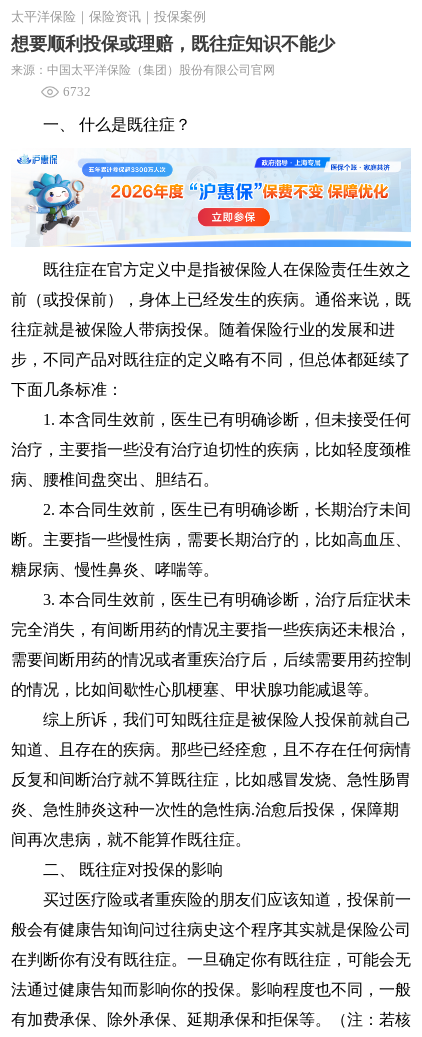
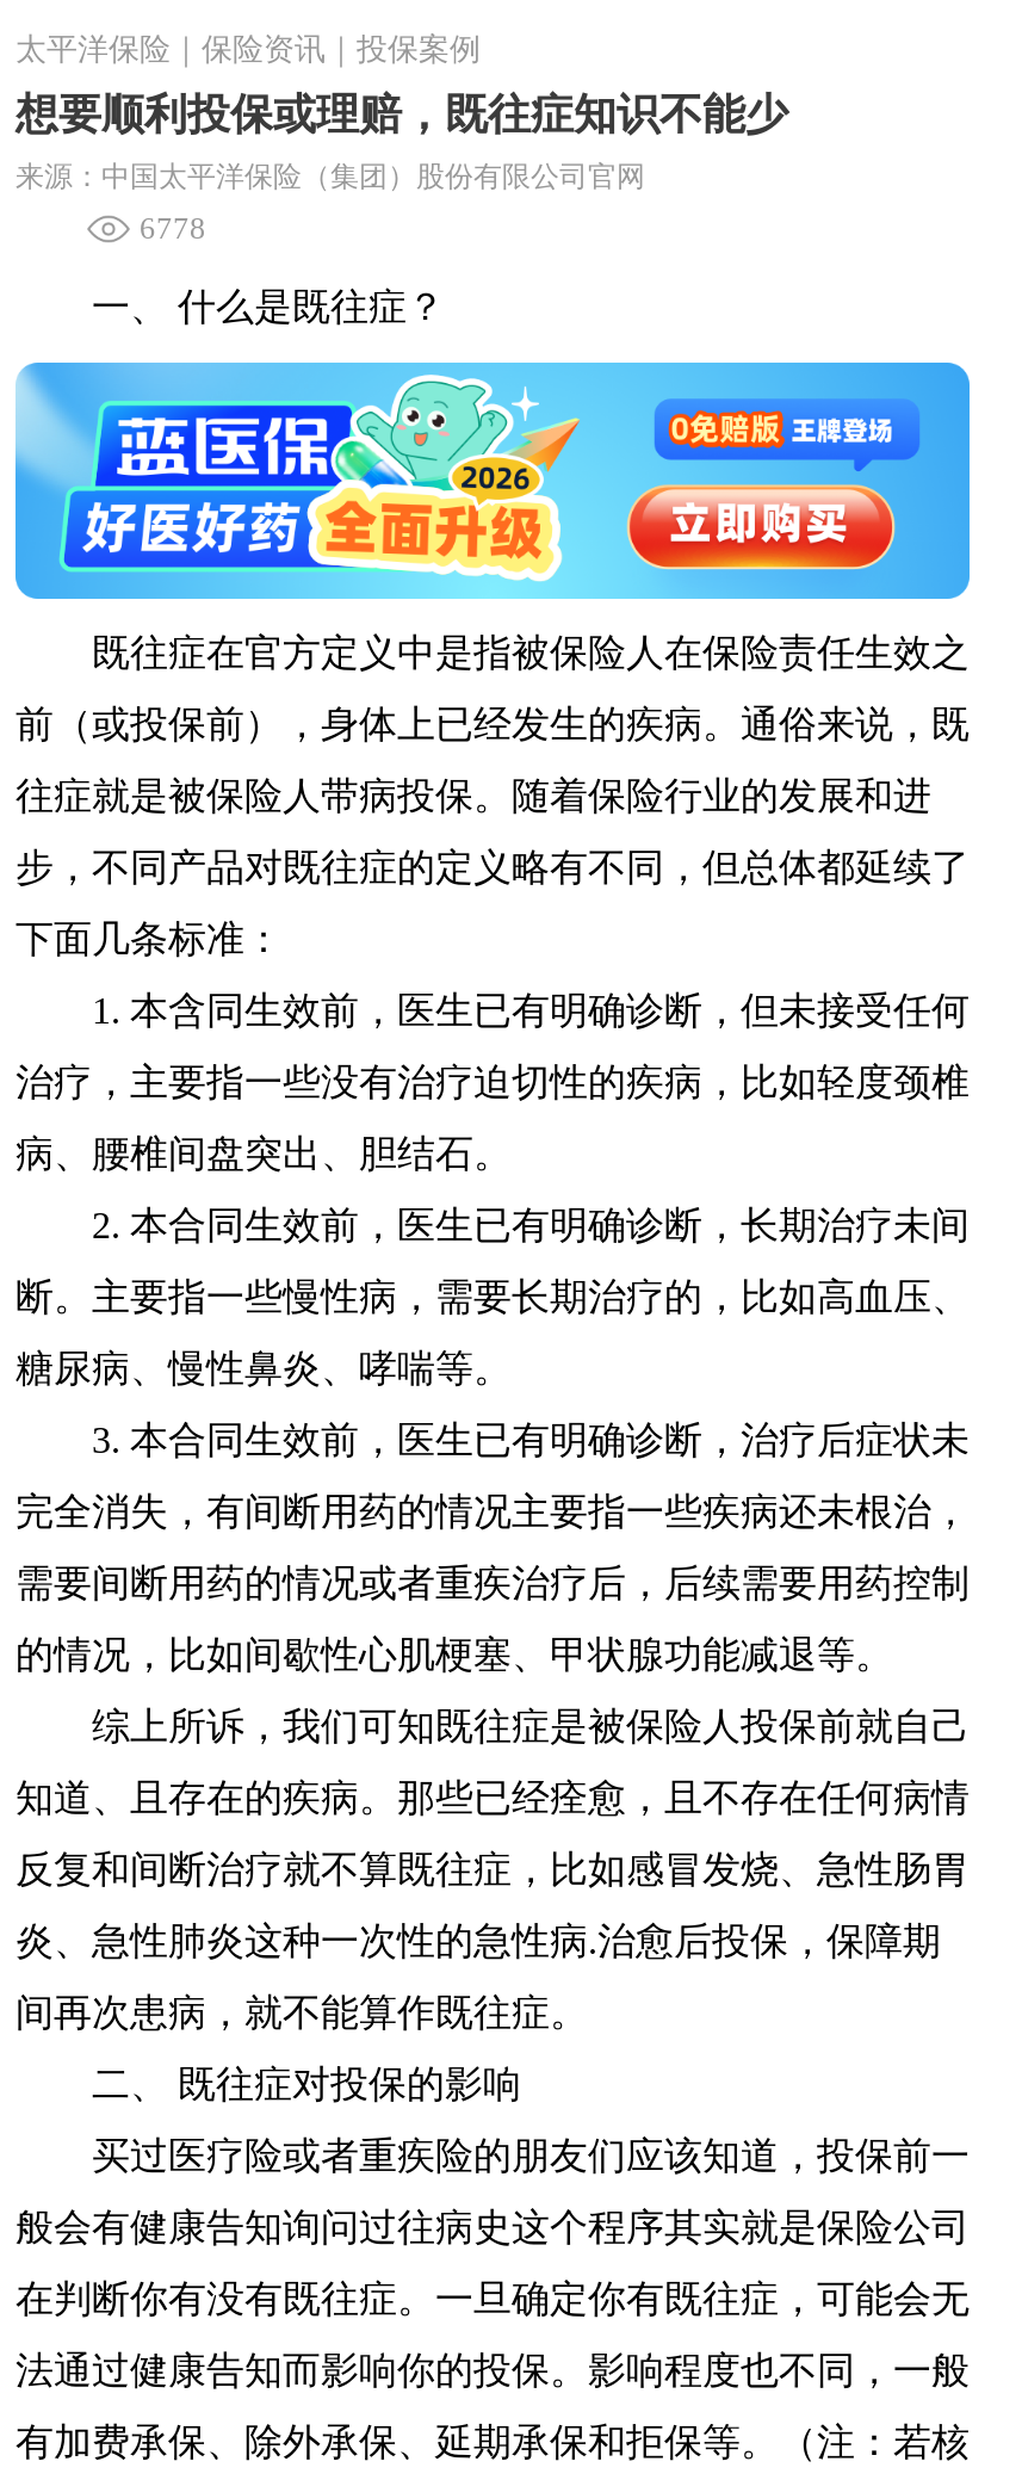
- 6732
+ 6778

- [image]
+ [image]
